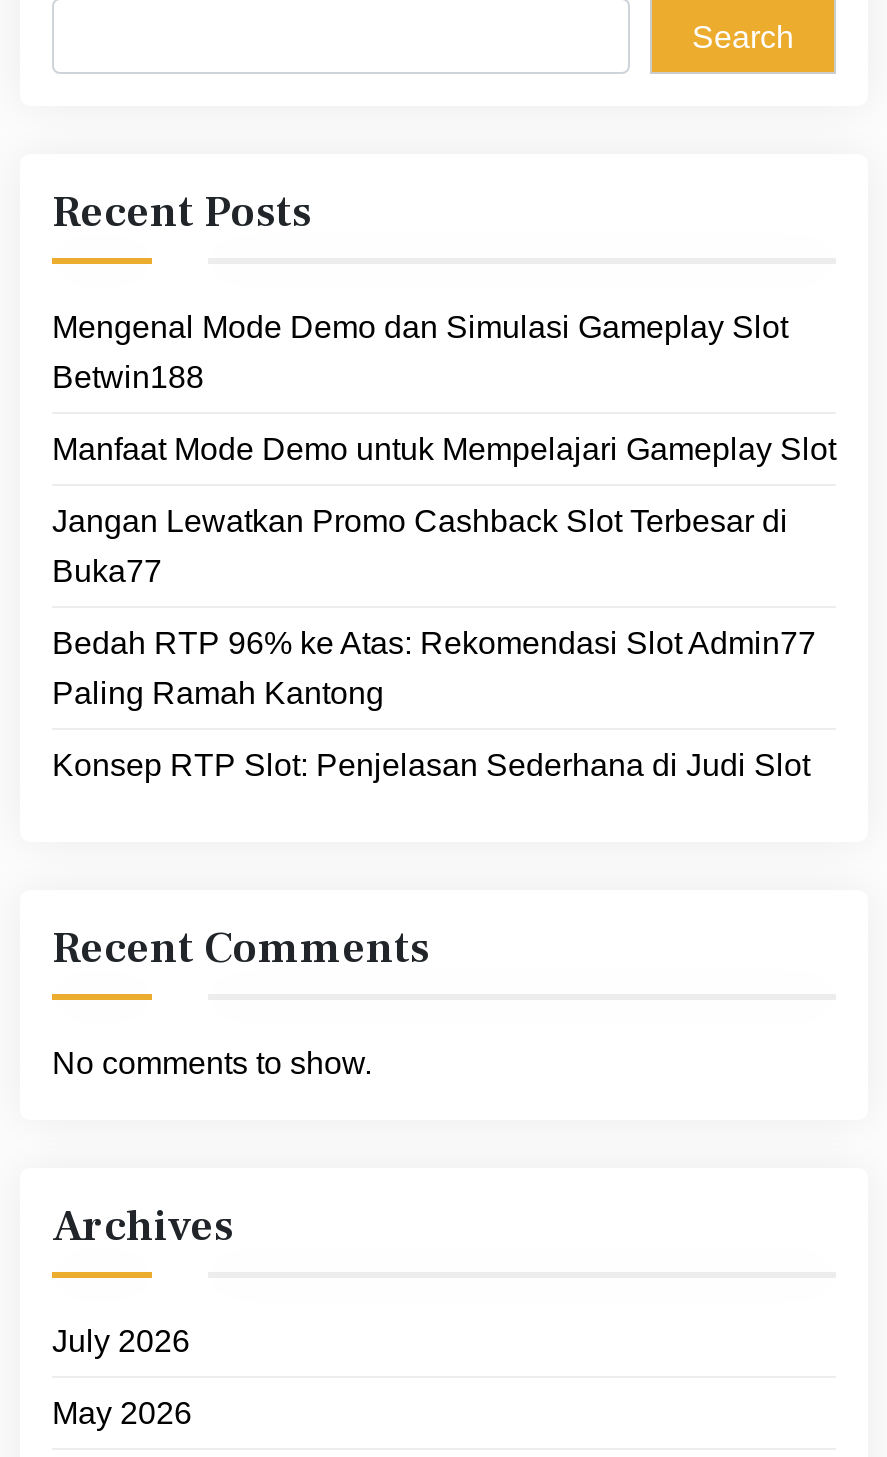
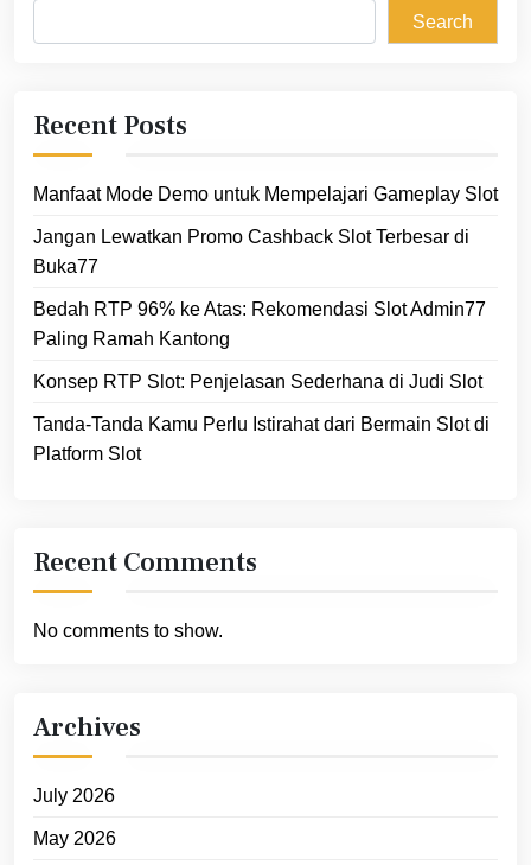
- Mengenal Mode Demo dan Simulasi Gameplay Slot
- Betwin188

moved up: Manfaat Mode Demo untuk Mempelajari Gameplay Slot | Jangan Lewatkan Promo Cashback Slot Terbesar di | Buka77 | Bedah RTP 96% ke Atas: Rekomendasi Slot Admin77 | Paling Ramah Kantong | Konsep RTP Slot: Penjelasan Sederhana di Judi Slot

+ Tanda-Tanda Kamu Perlu Istirahat dari Bermain Slot di
+ Platform Slot
